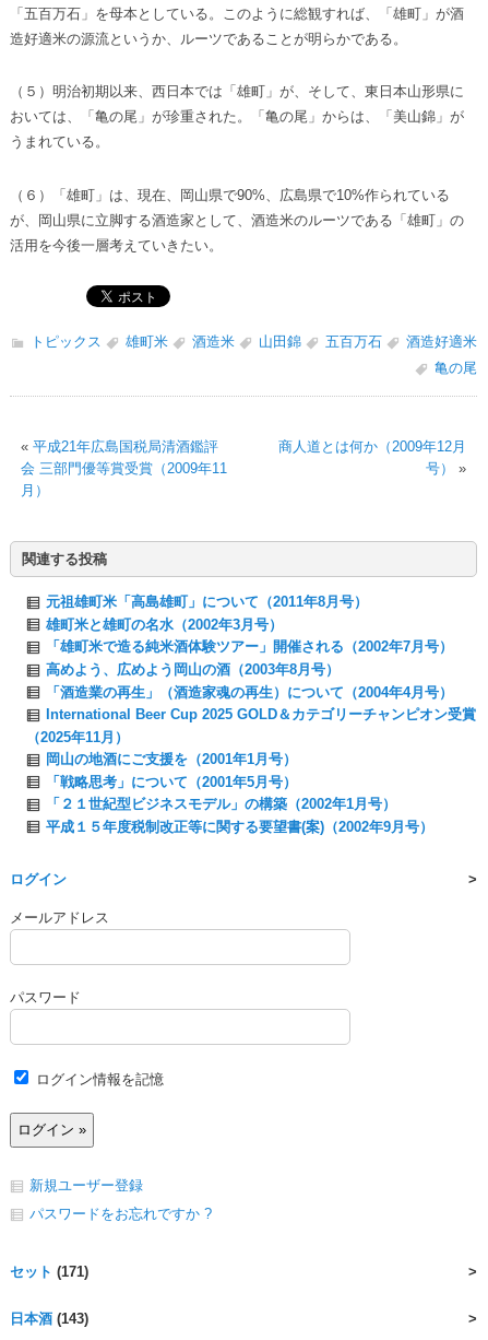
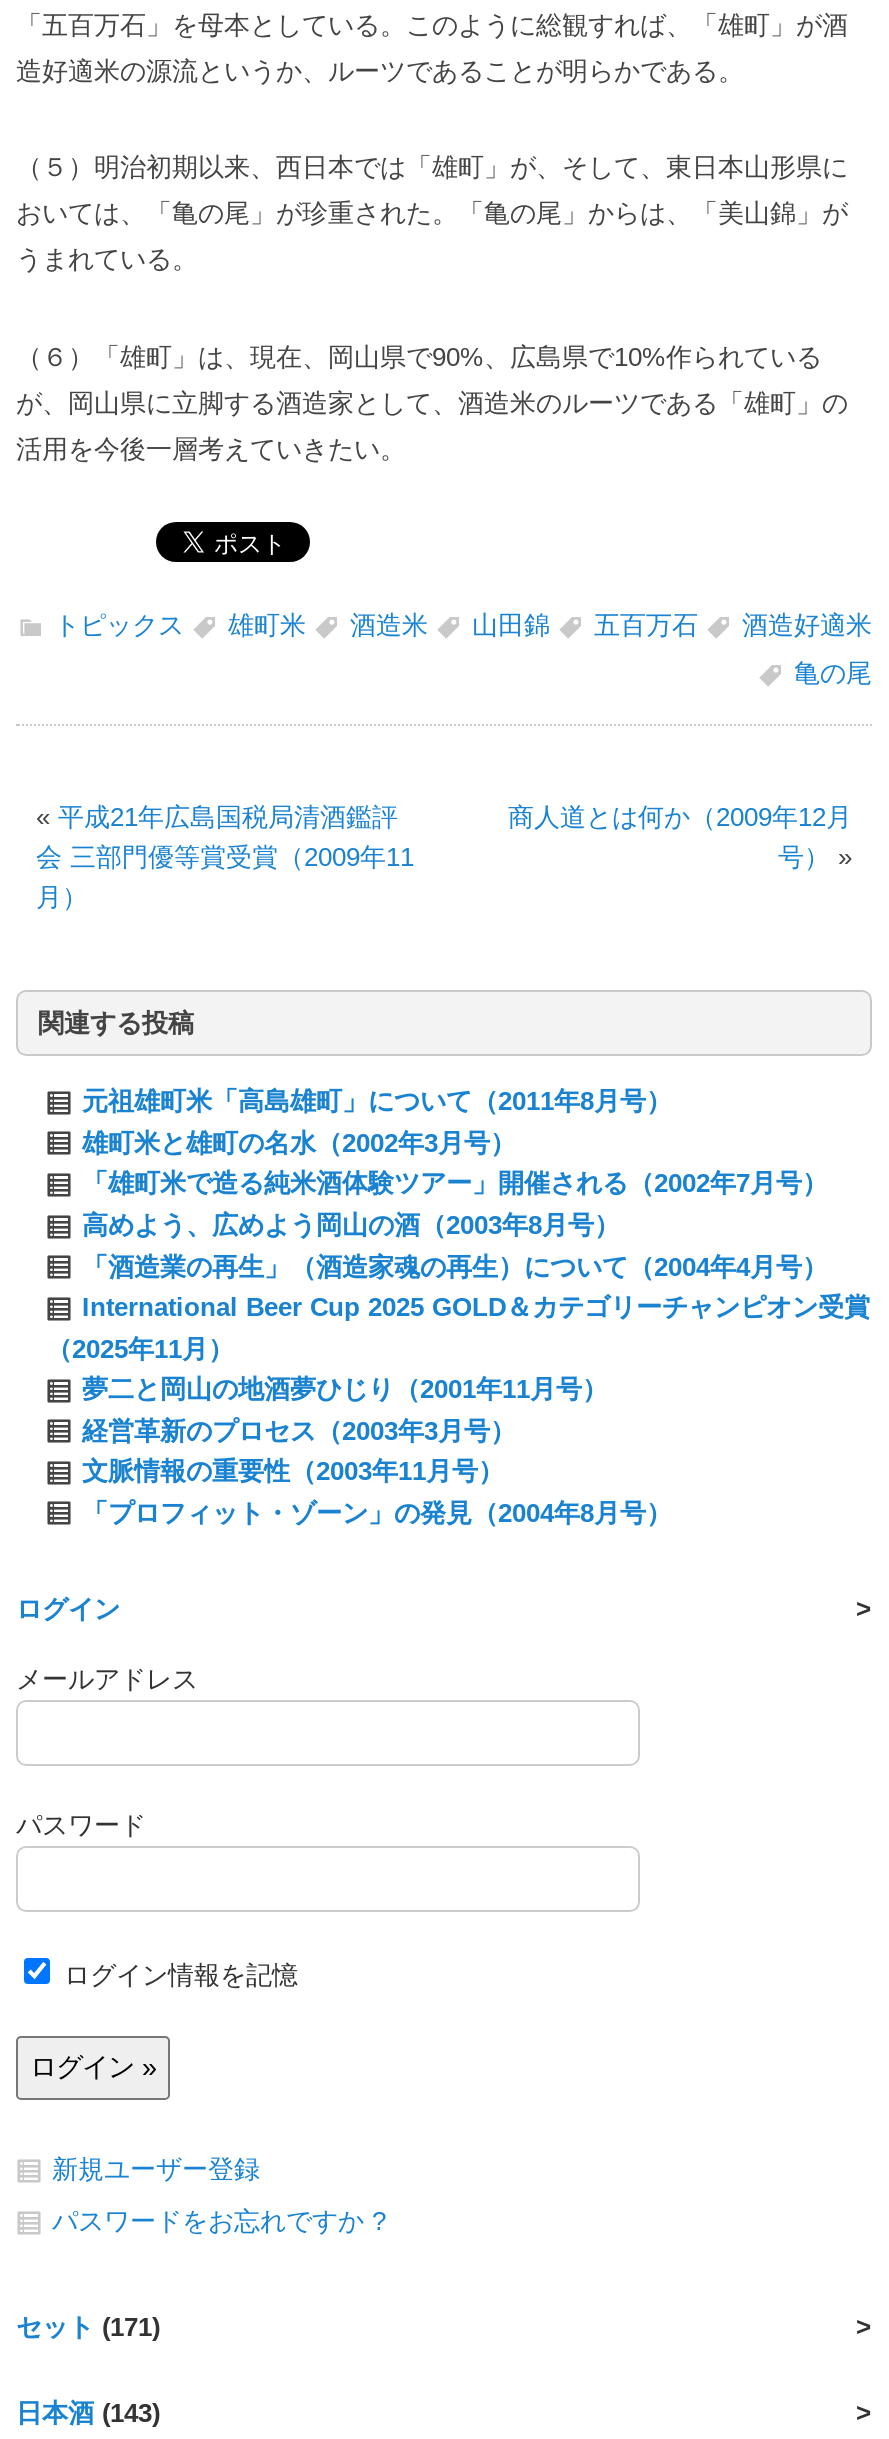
- 岡山の地酒にご支援を（2001年1月号）
- 「戦略思考」について（2001年5月号）
- 「２１世紀型ビジネスモデル」の構築（2002年1月号）
- 平成１５年度税制改正等に関する要望書(案)（2002年9月号）
+ 夢二と岡山の地酒夢ひじり（2001年11月号）
+ 経営革新のプロセス（2003年3月号）
+ 文脈情報の重要性（2003年11月号）
+ 「プロフィット・ゾーン」の発見（2004年8月号）
